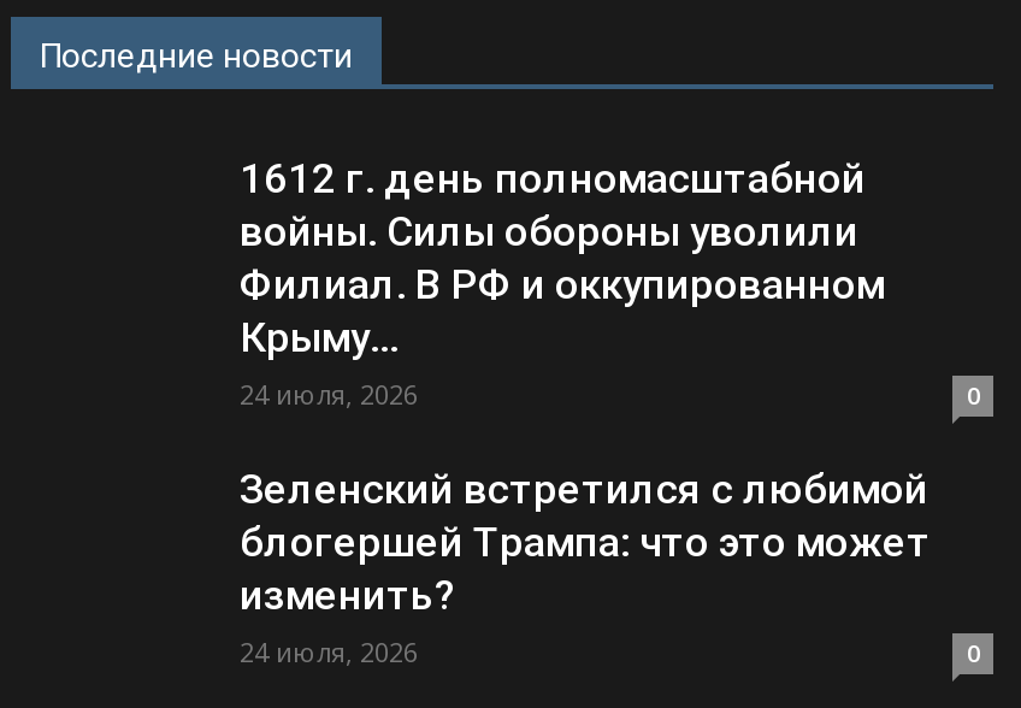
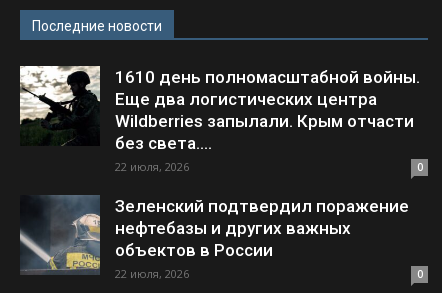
+ [image]

- 1612 г. день полномасштабной
- войны. Силы обороны уволили
- Филиал. В РФ и оккупированном
- Крыму...
- 24 июля, 2026
+ 1610 день полномасштабной войны.
+ Еще два логистических центра
+ Wildberries запылали. Крым отчасти
+ без света....
+ 22 июля, 2026

+ [image]

- Зеленский встретился с любимой
- блогершей Трампа: что это может
- изменить?
- 24 июля, 2026
+ Зеленский подтвердил поражение
+ нефтебазы и других важных
+ объектов в России
+ 22 июля, 2026
